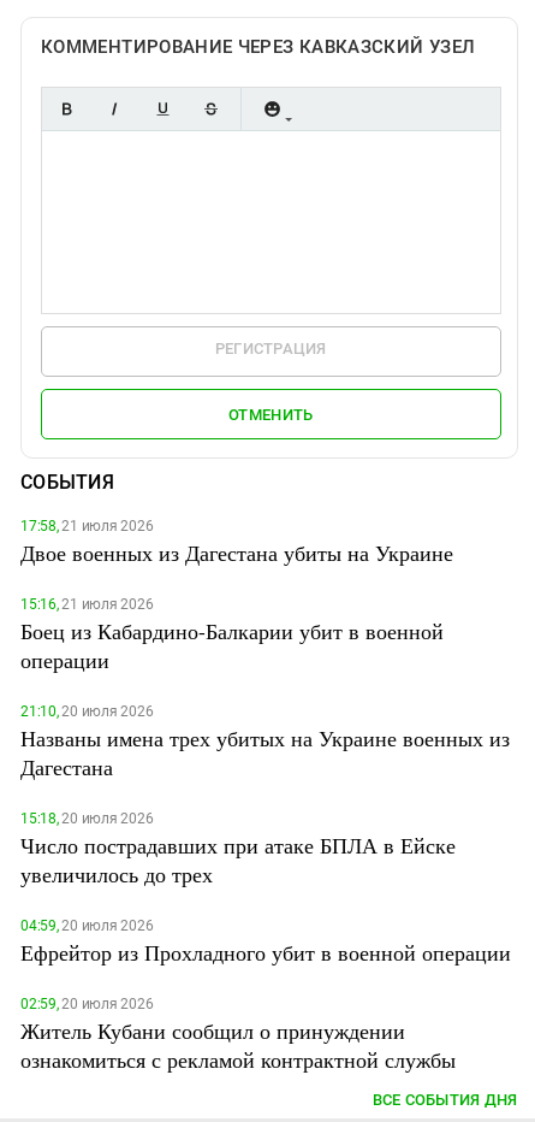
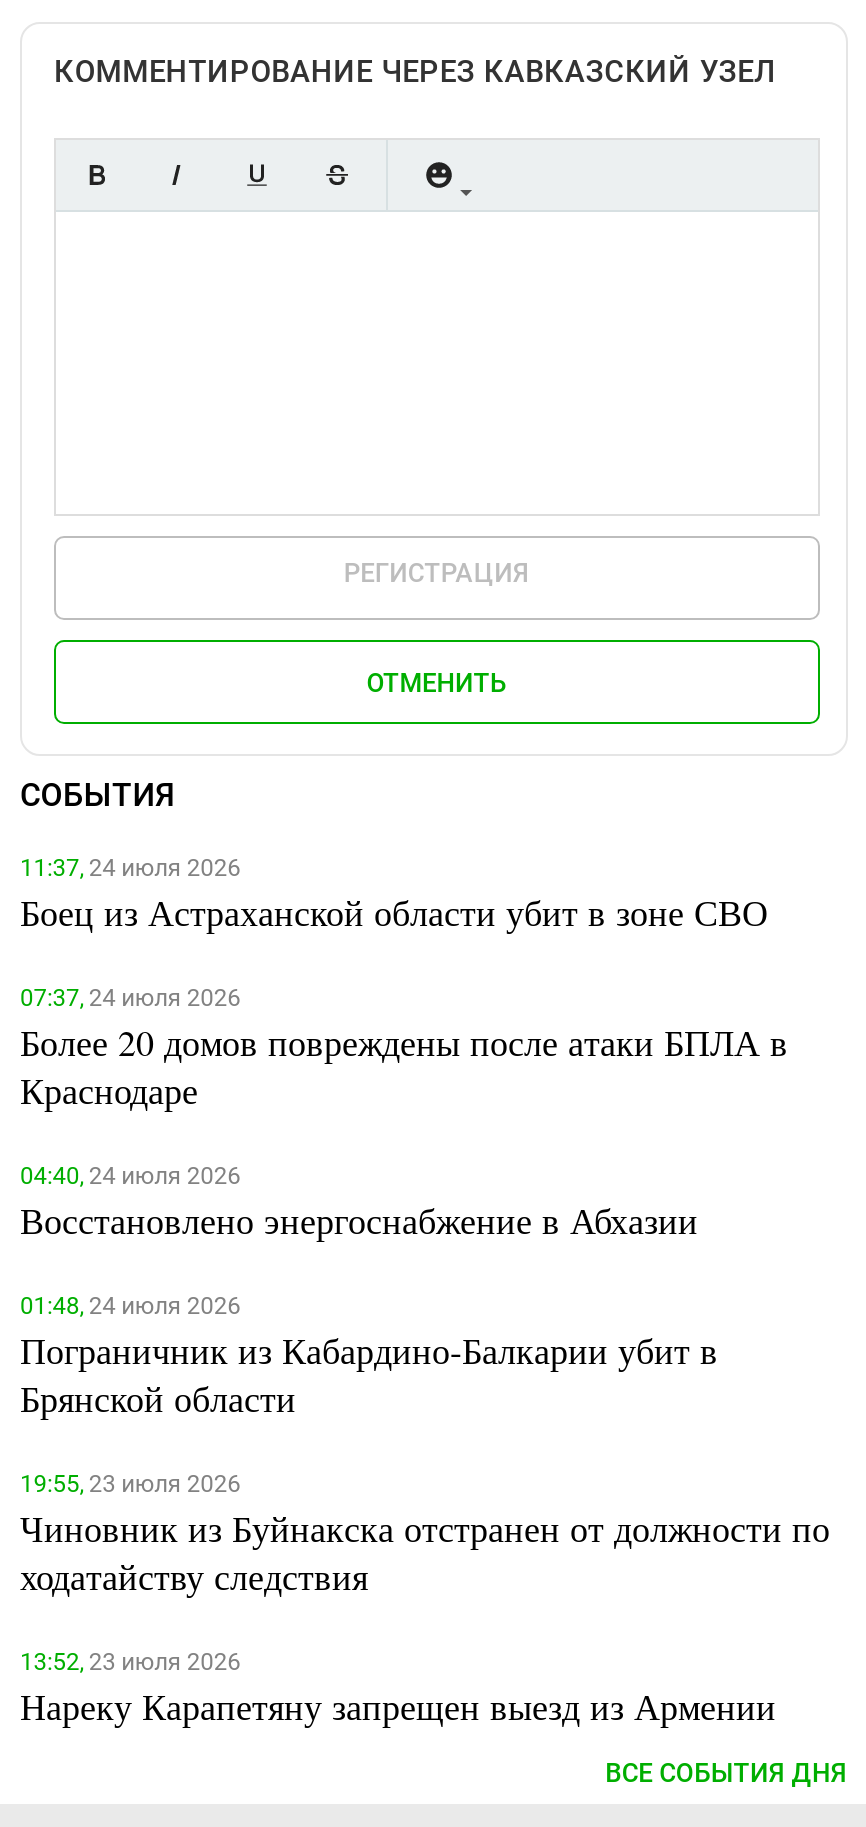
- 17:58, 21 июля 2026
- Двое военных из Дагестана убиты на Украине
+ 11:37, 24 июля 2026
+ Боец из Астраханской области убит в зоне СВО

- 15:16, 21 июля 2026
- Боец из Кабардино-Балкарии убит в военной
- операции
+ 07:37, 24 июля 2026
+ Более 20 домов повреждены после атаки БПЛА в
+ Краснодаре

- 21:10, 20 июля 2026
- Названы имена трех убитых на Украине военных из
- Дагестана
+ 04:40, 24 июля 2026
+ Восстановлено энергоснабжение в Абхазии

- 15:18, 20 июля 2026
- Число пострадавших при атаке БПЛА в Ейске
- увеличилось до трех
+ 01:48, 24 июля 2026
+ Пограничник из Кабардино-Балкарии убит в
+ Брянской области

- 04:59, 20 июля 2026
- Ефрейтор из Прохладного убит в военной операции
+ 19:55, 23 июля 2026
+ Чиновник из Буйнакска отстранен от должности по
+ ходатайству следствия

- 02:59, 20 июля 2026
- Житель Кубани сообщил о принуждении
- ознакомиться с рекламой контрактной службы
+ 13:52, 23 июля 2026
+ Нареку Карапетяну запрещен выезд из Армении
